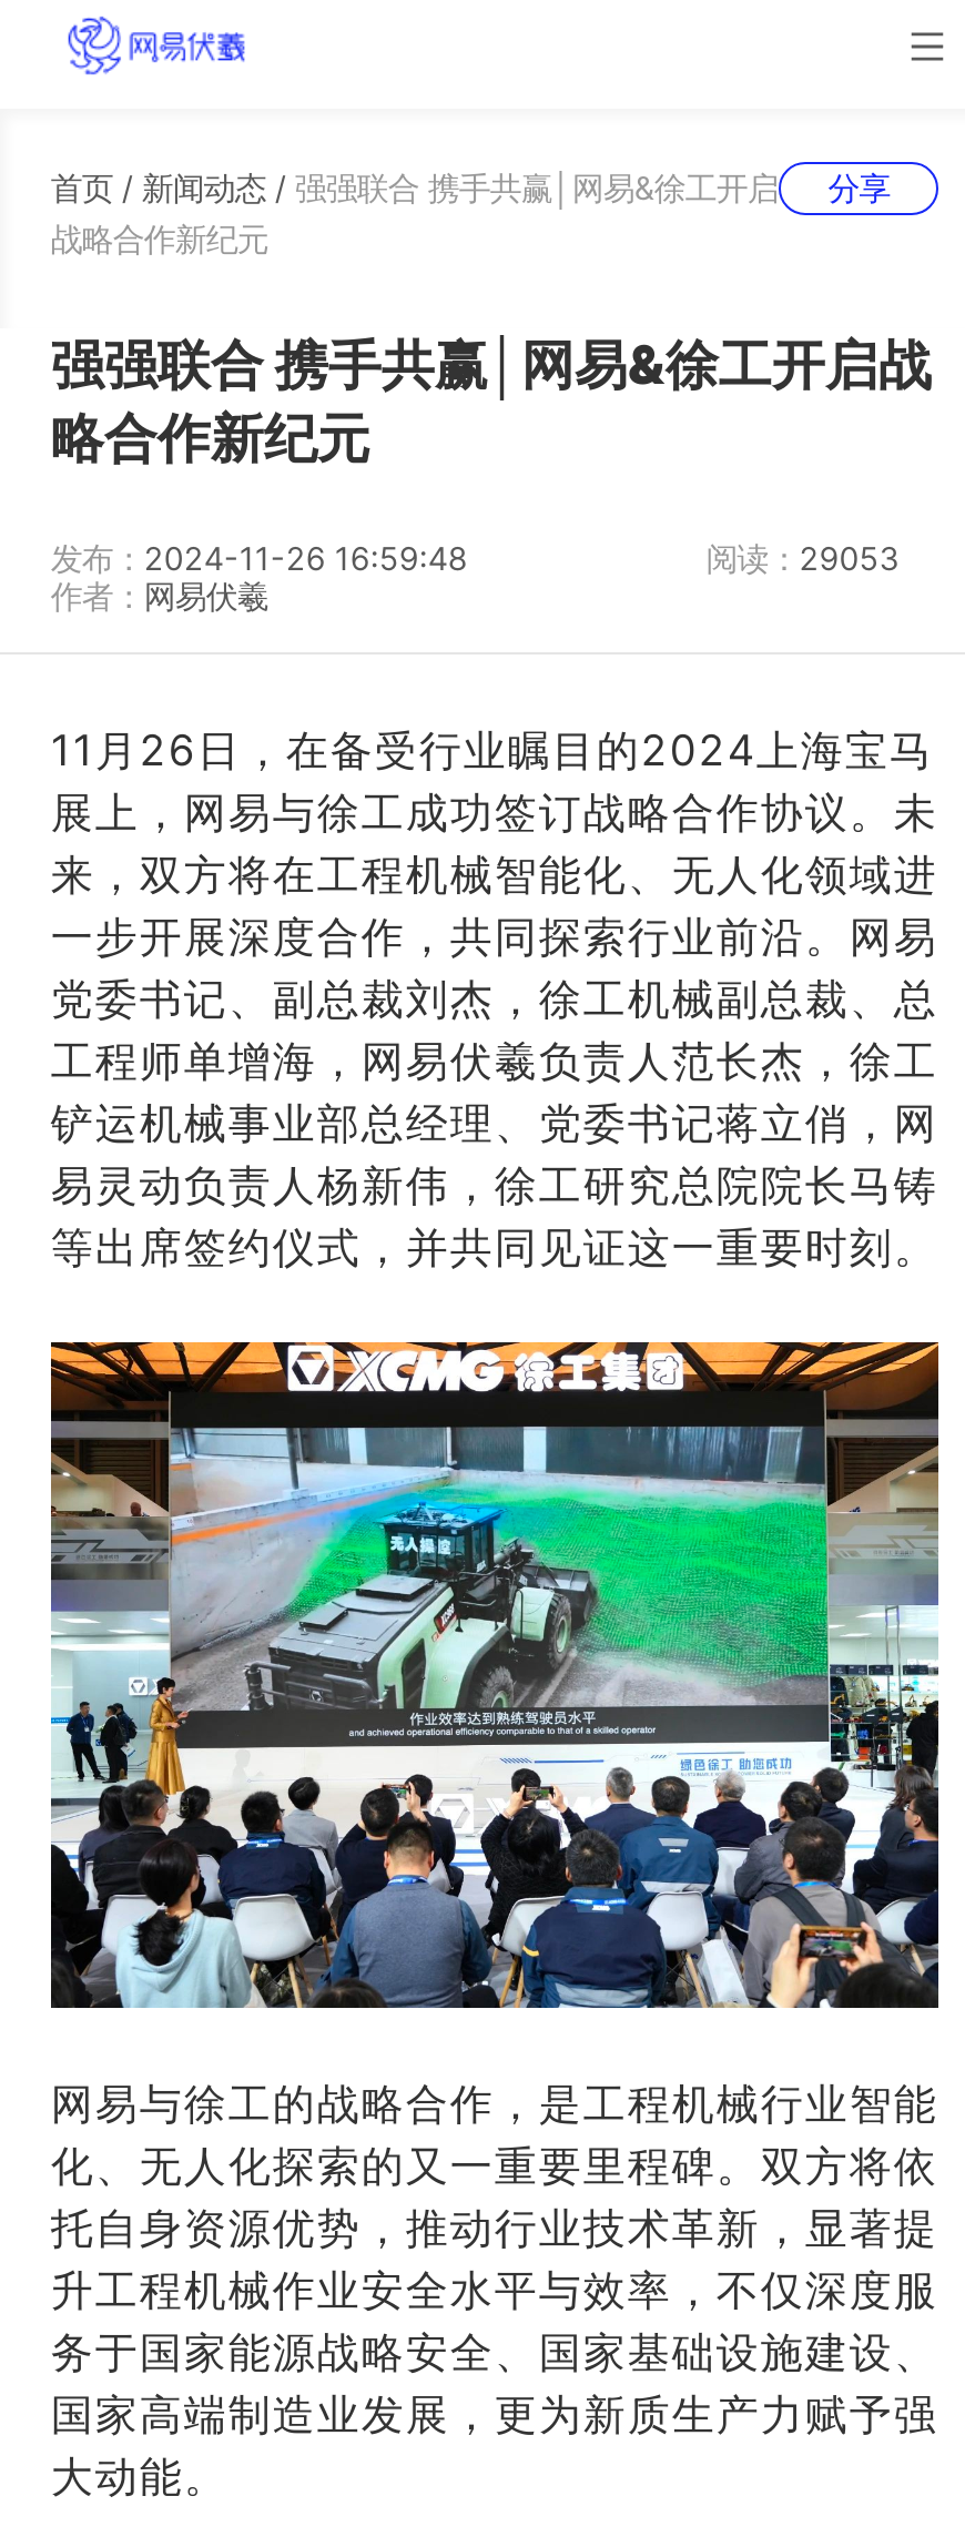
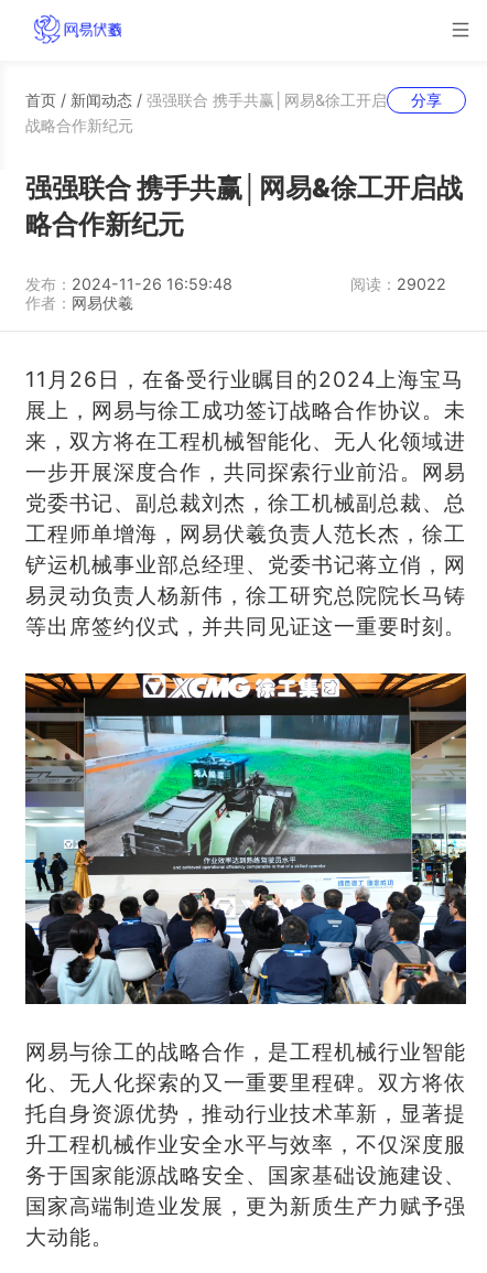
- 阅读：29053
+ 阅读：29022
